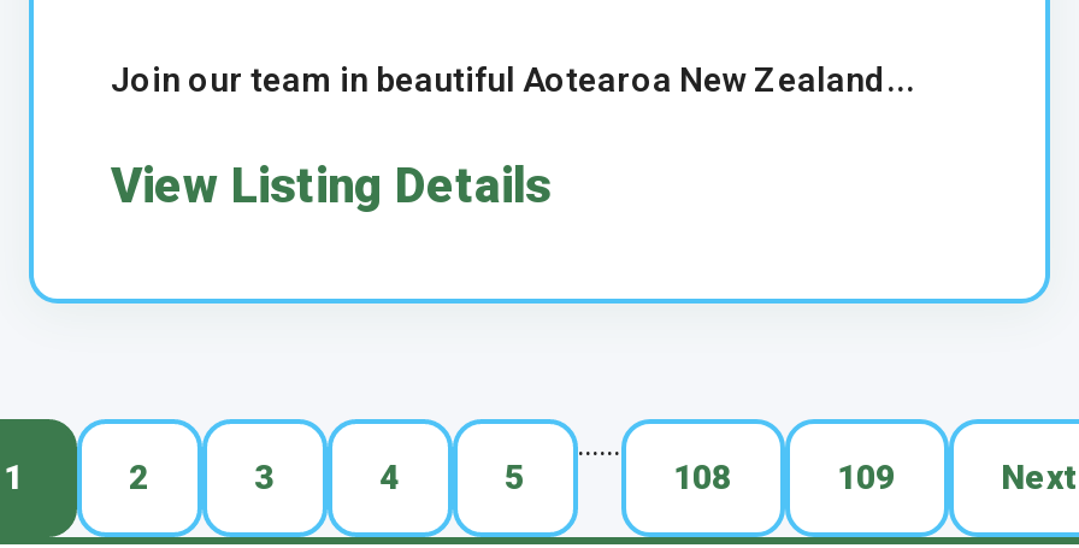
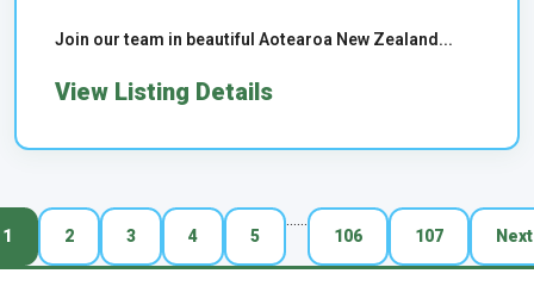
- 108
+ 106

- 109
+ 107
